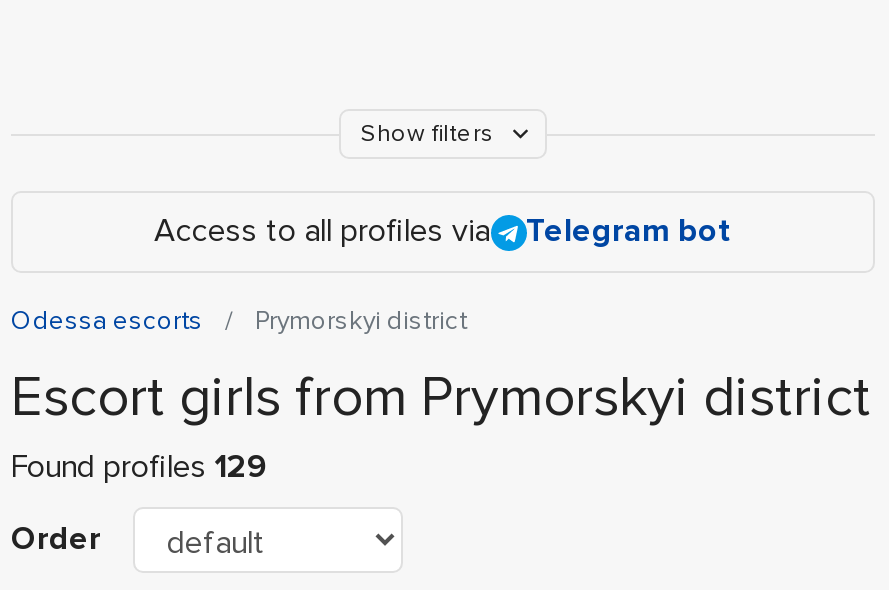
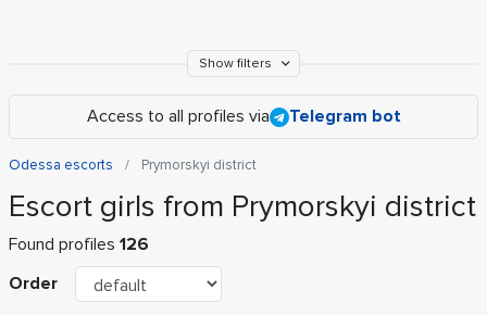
- Found profiles 129
+ Found profiles 126
